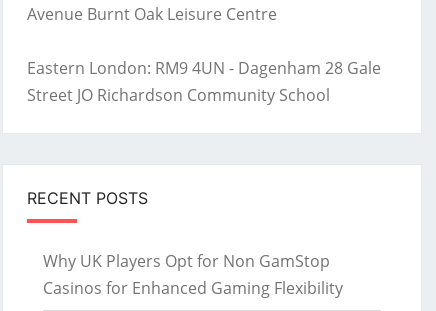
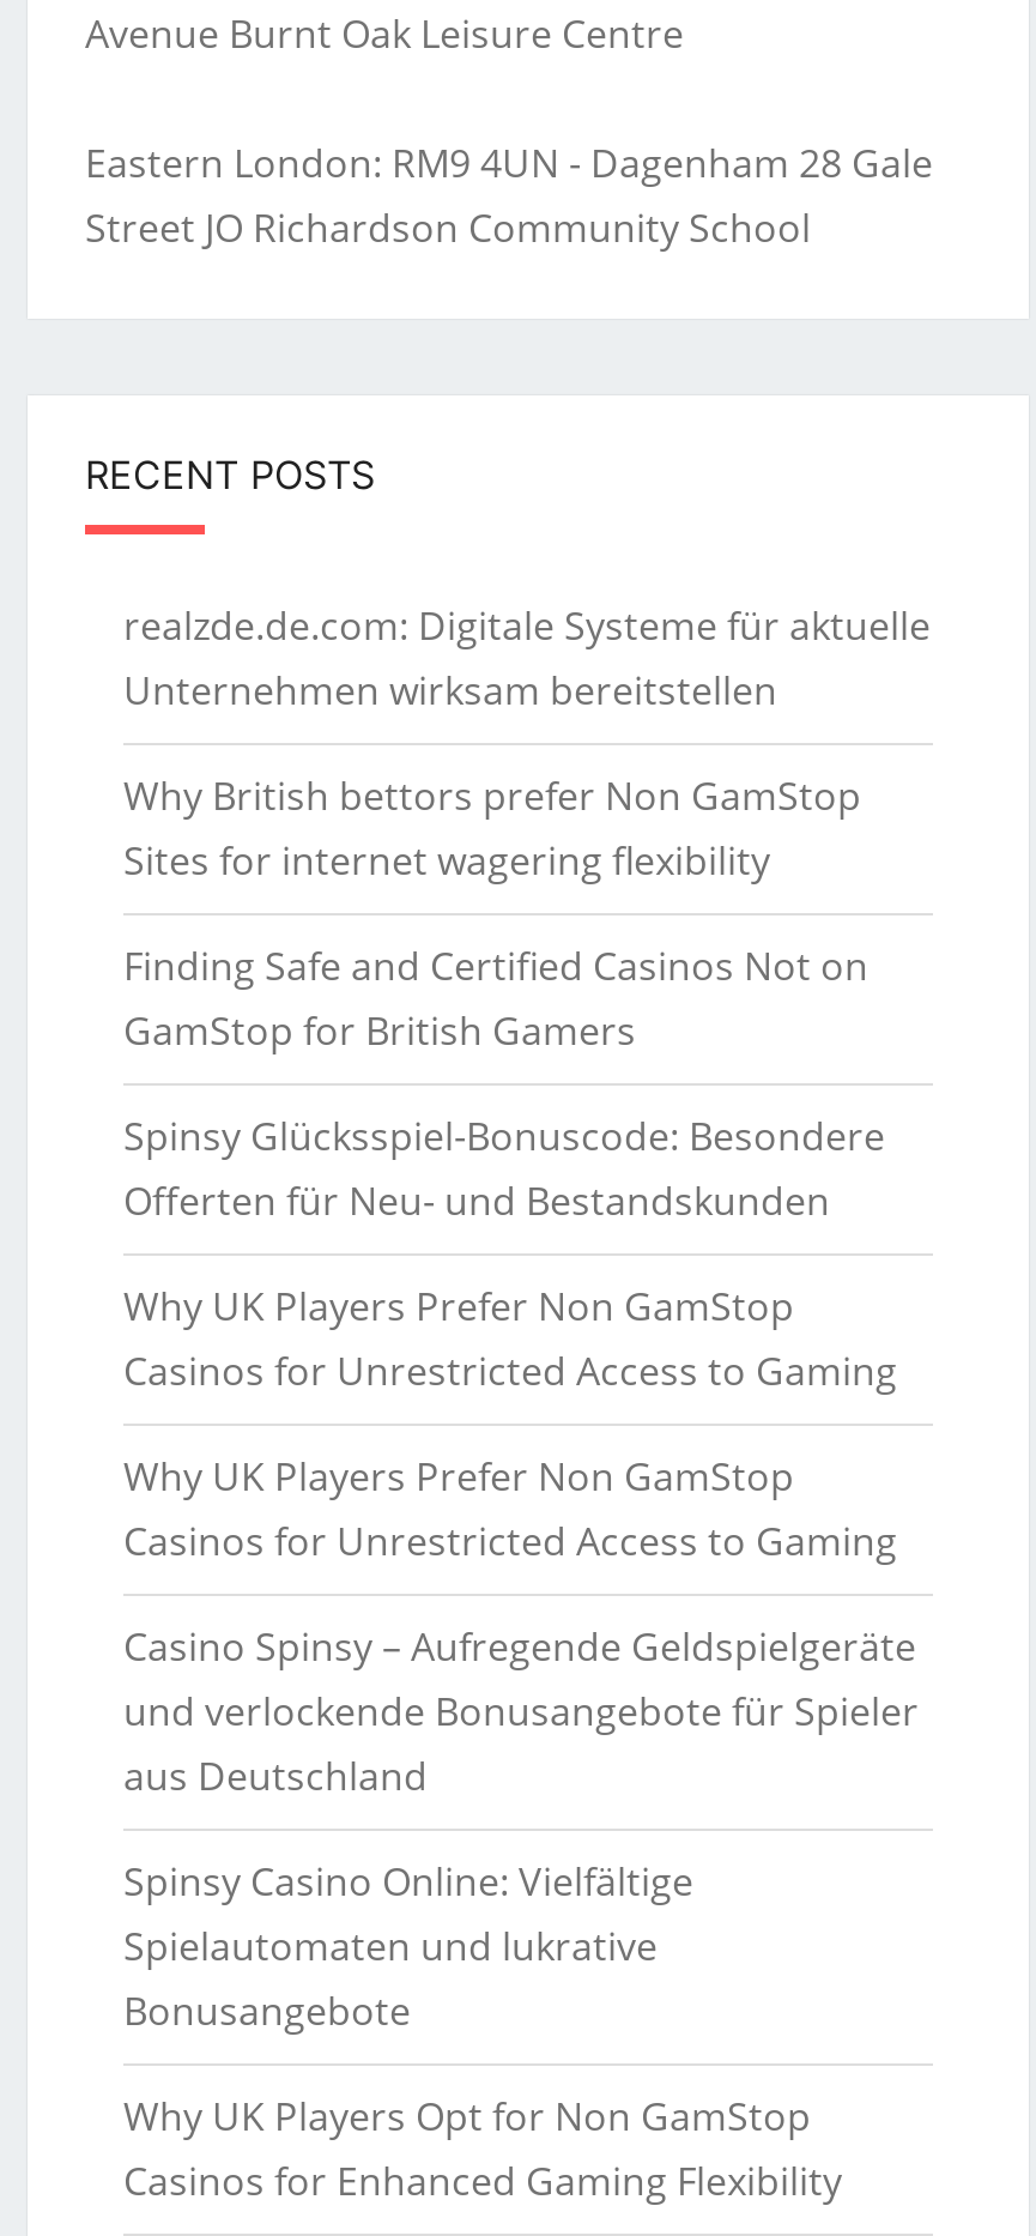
+ realzde.de.com: Digitale Systeme für aktuelle
+ Unternehmen wirksam bereitstellen
+ Why British bettors prefer Non GamStop
+ Sites for internet wagering flexibility
+ Finding Safe and Certified Casinos Not on
+ GamStop for British Gamers
+ Spinsy Glücksspiel-Bonuscode: Besondere
+ Offerten für Neu- und Bestandskunden
+ Why UK Players Prefer Non GamStop
+ Casinos for Unrestricted Access to Gaming
+ Why UK Players Prefer Non GamStop
+ Casinos for Unrestricted Access to Gaming
+ Casino Spinsy – Aufregende Geldspielgeräte
+ und verlockende Bonusangebote für Spieler
+ aus Deutschland
+ Spinsy Casino Online: Vielfältige
+ Spielautomaten und lukrative
+ Bonusangebote
